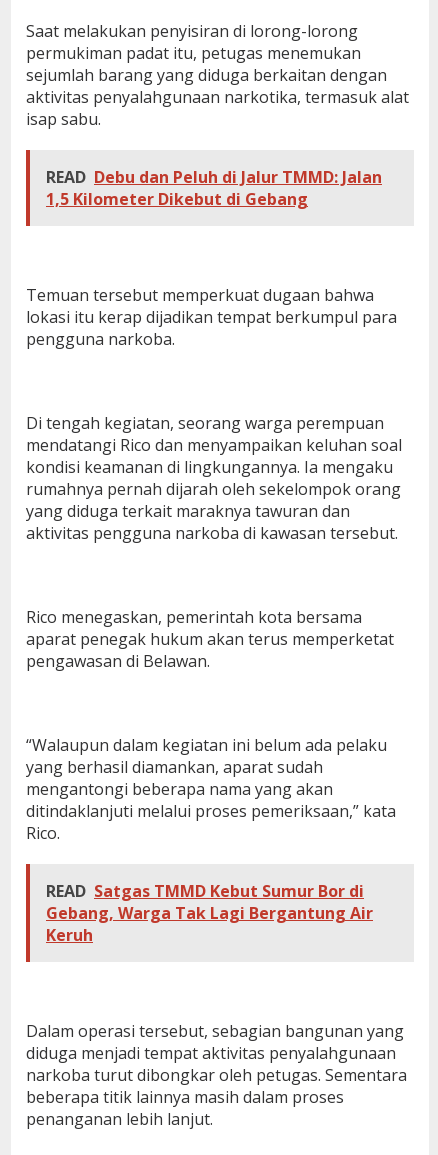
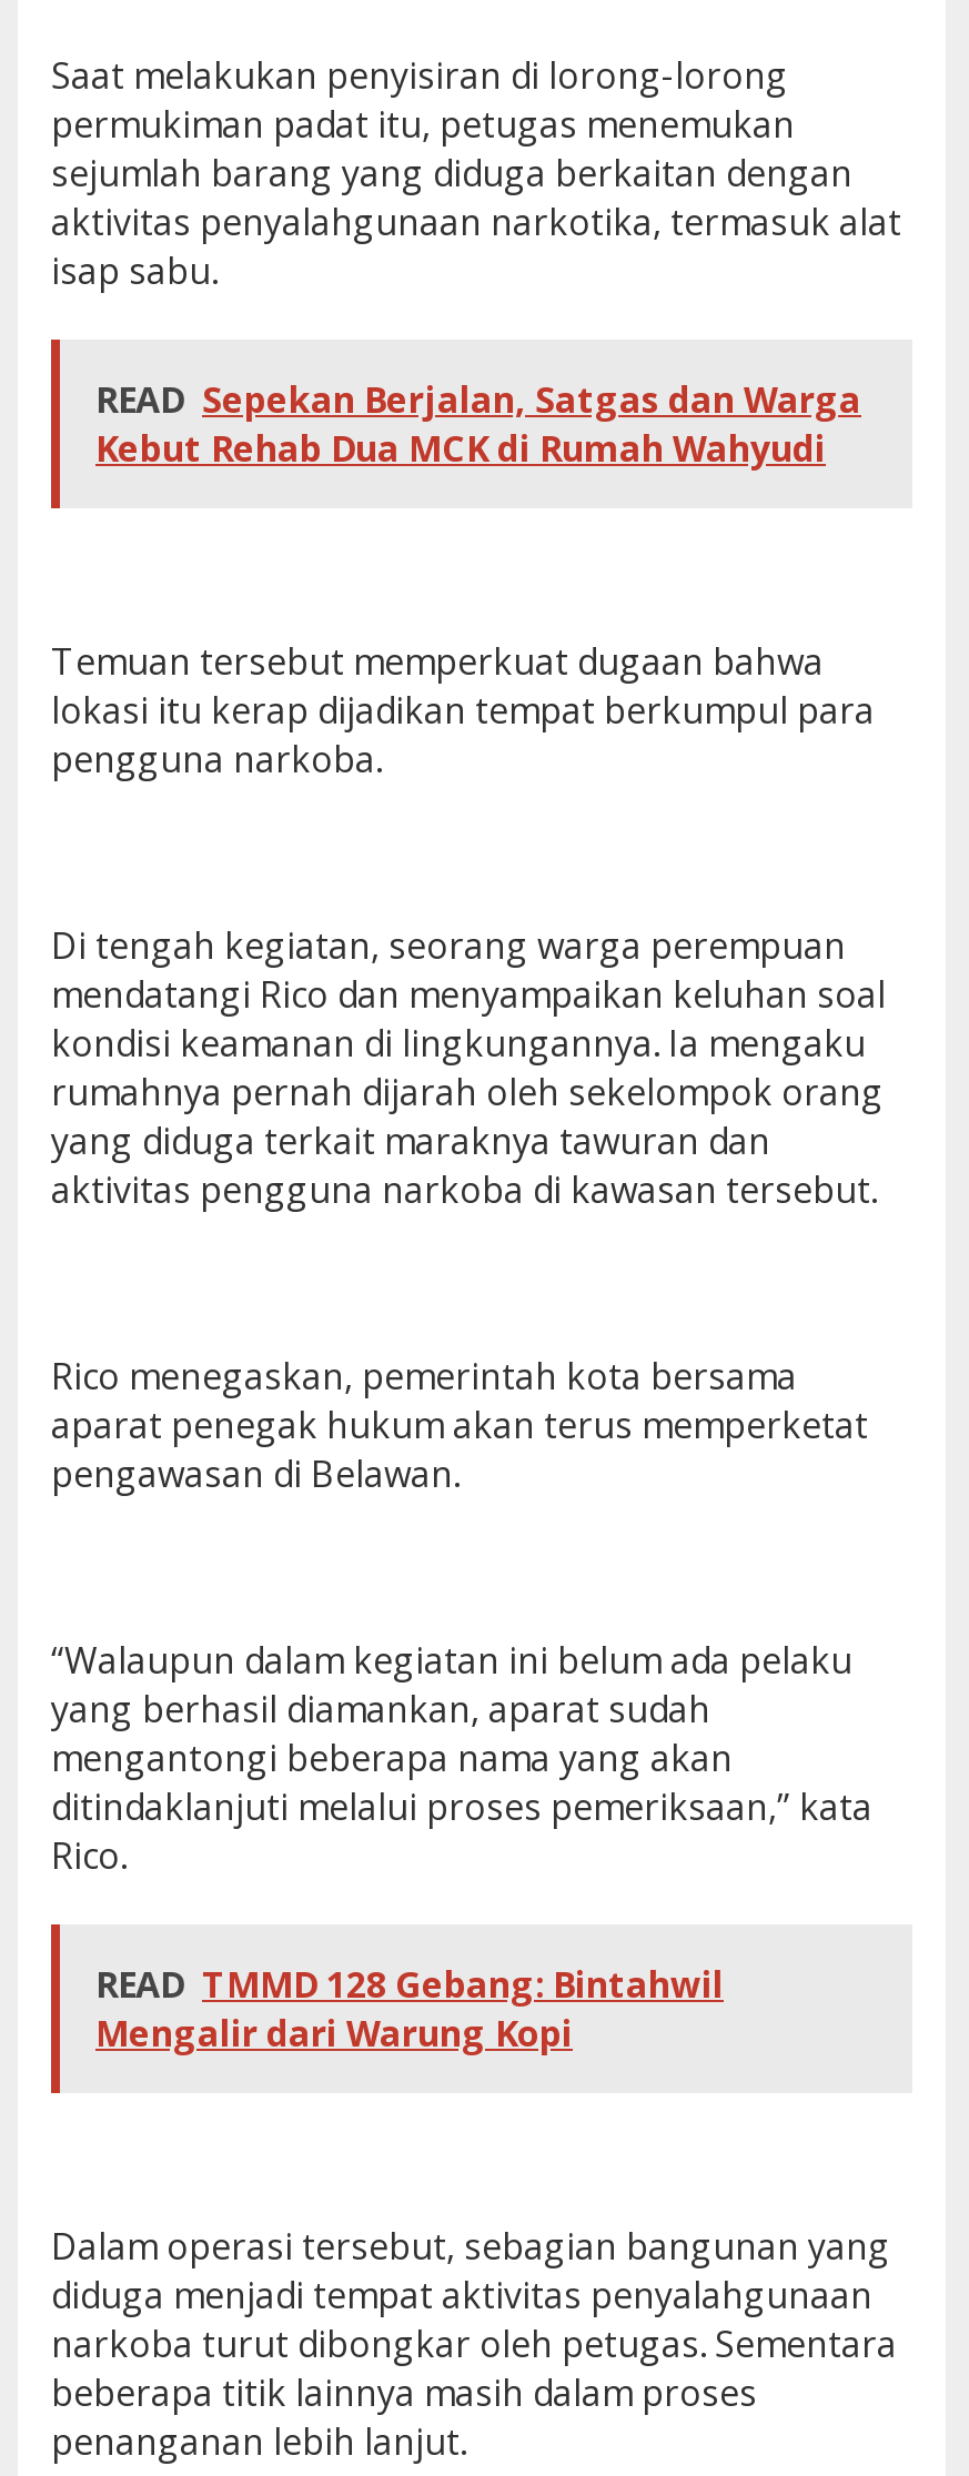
- READ Debu dan Peluh di Jalur TMMD: Jalan
- 1,5 Kilometer Dikebut di Gebang
+ READ Sepekan Berjalan, Satgas dan Warga
+ Kebut Rehab Dua MCK di Rumah Wahyudi

- READ Satgas TMMD Kebut Sumur Bor di
- Gebang, Warga Tak Lagi Bergantung Air
- Keruh
+ READ TMMD 128 Gebang: Bintahwil
+ Mengalir dari Warung Kopi
